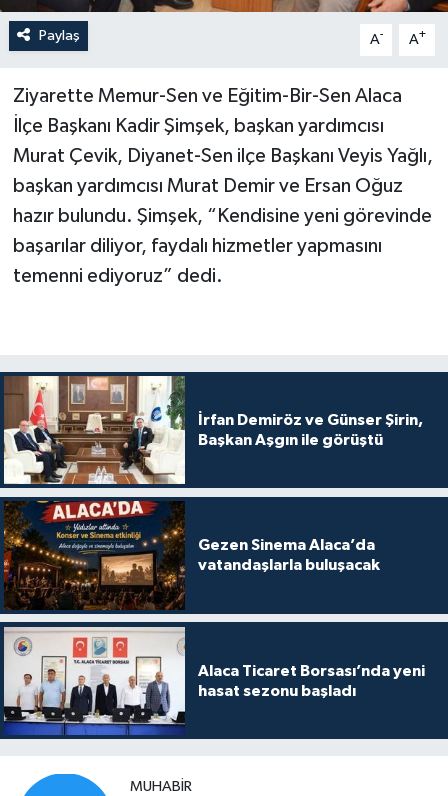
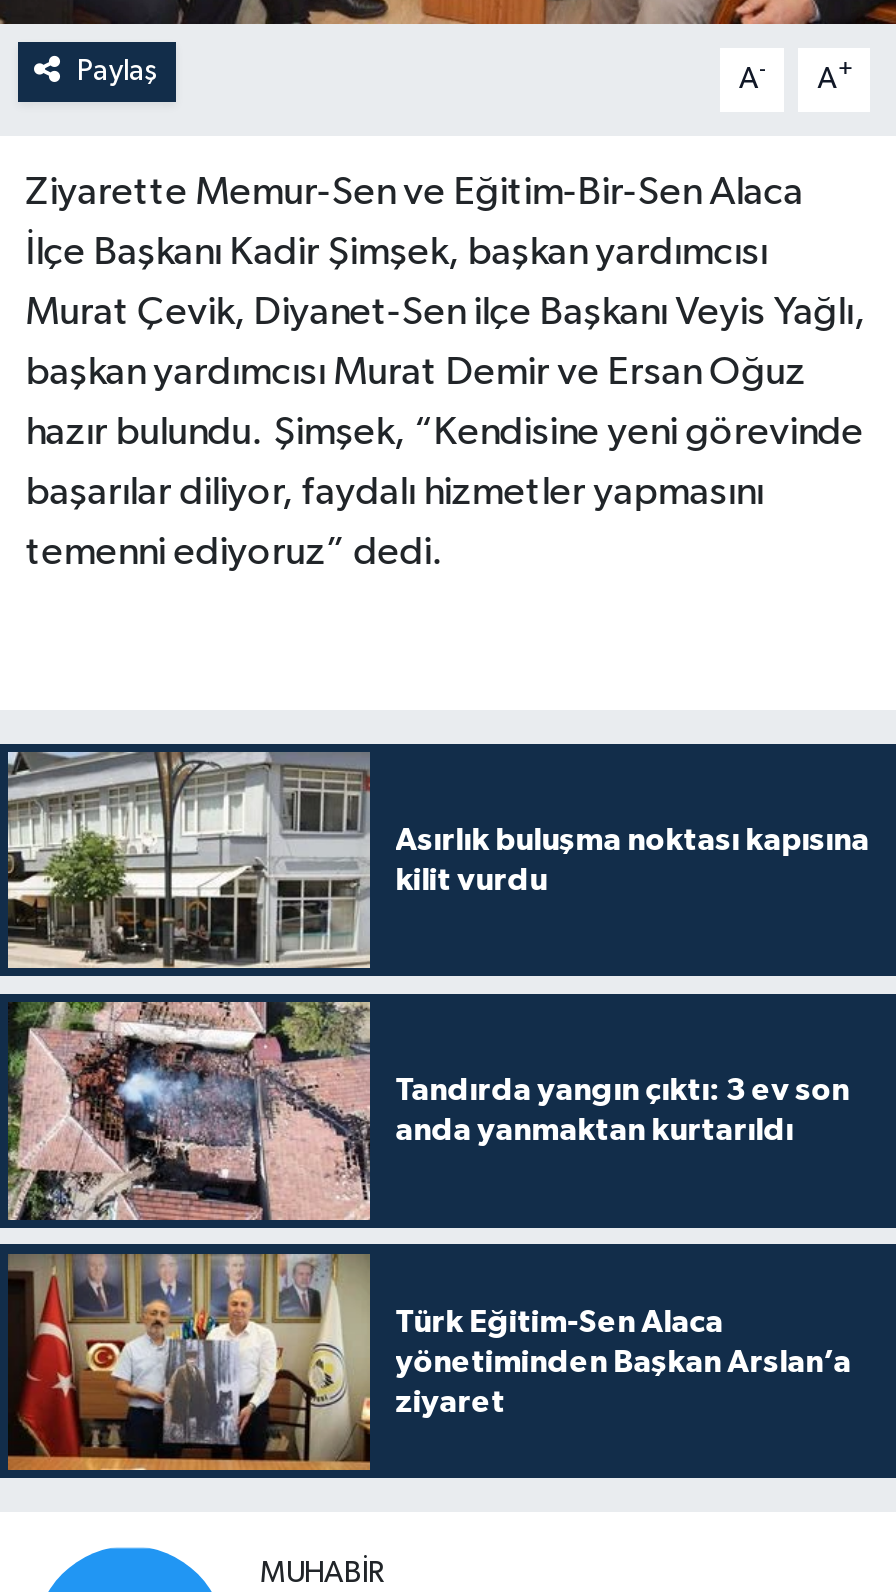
- [image]
- İrfan Demiröz ve Günser Şirin,
- Başkan Aşgın ile görüştü
+ [image]
+ Asırlık buluşma noktası kapısına
+ kilit vurdu

- [image]
- Gezen Sinema Alaca’da
- vatandaşlarla buluşacak
+ [image]
+ Tandırda yangın çıktı: 3 ev son
+ anda yanmaktan kurtarıldı

- [image]
- Alaca Ticaret Borsası’nda yeni
- hasat sezonu başladı
+ [image]
+ Türk Eğitim-Sen Alaca
+ yönetiminden Başkan Arslan’a
+ ziyaret
